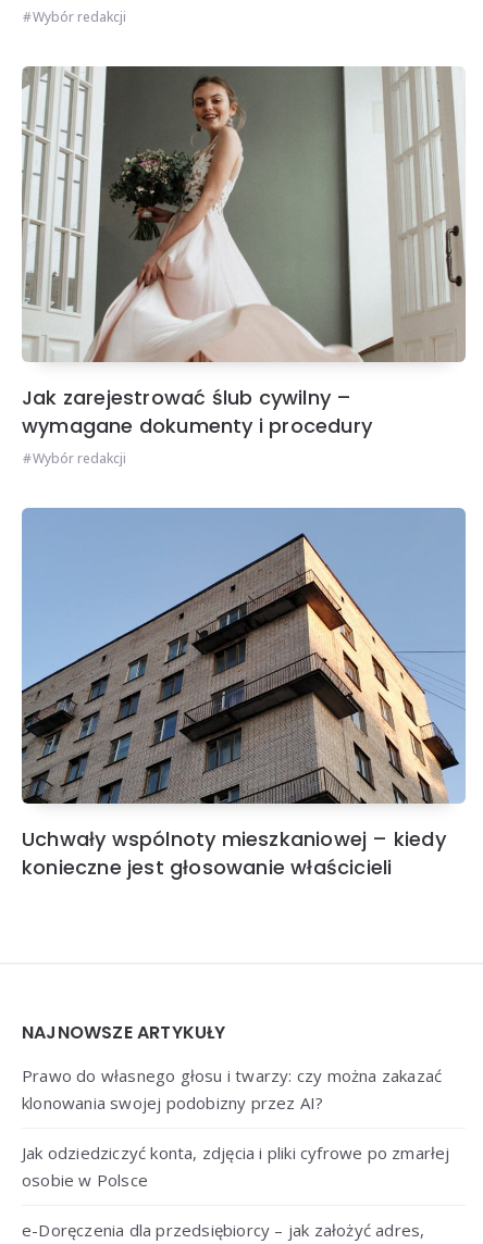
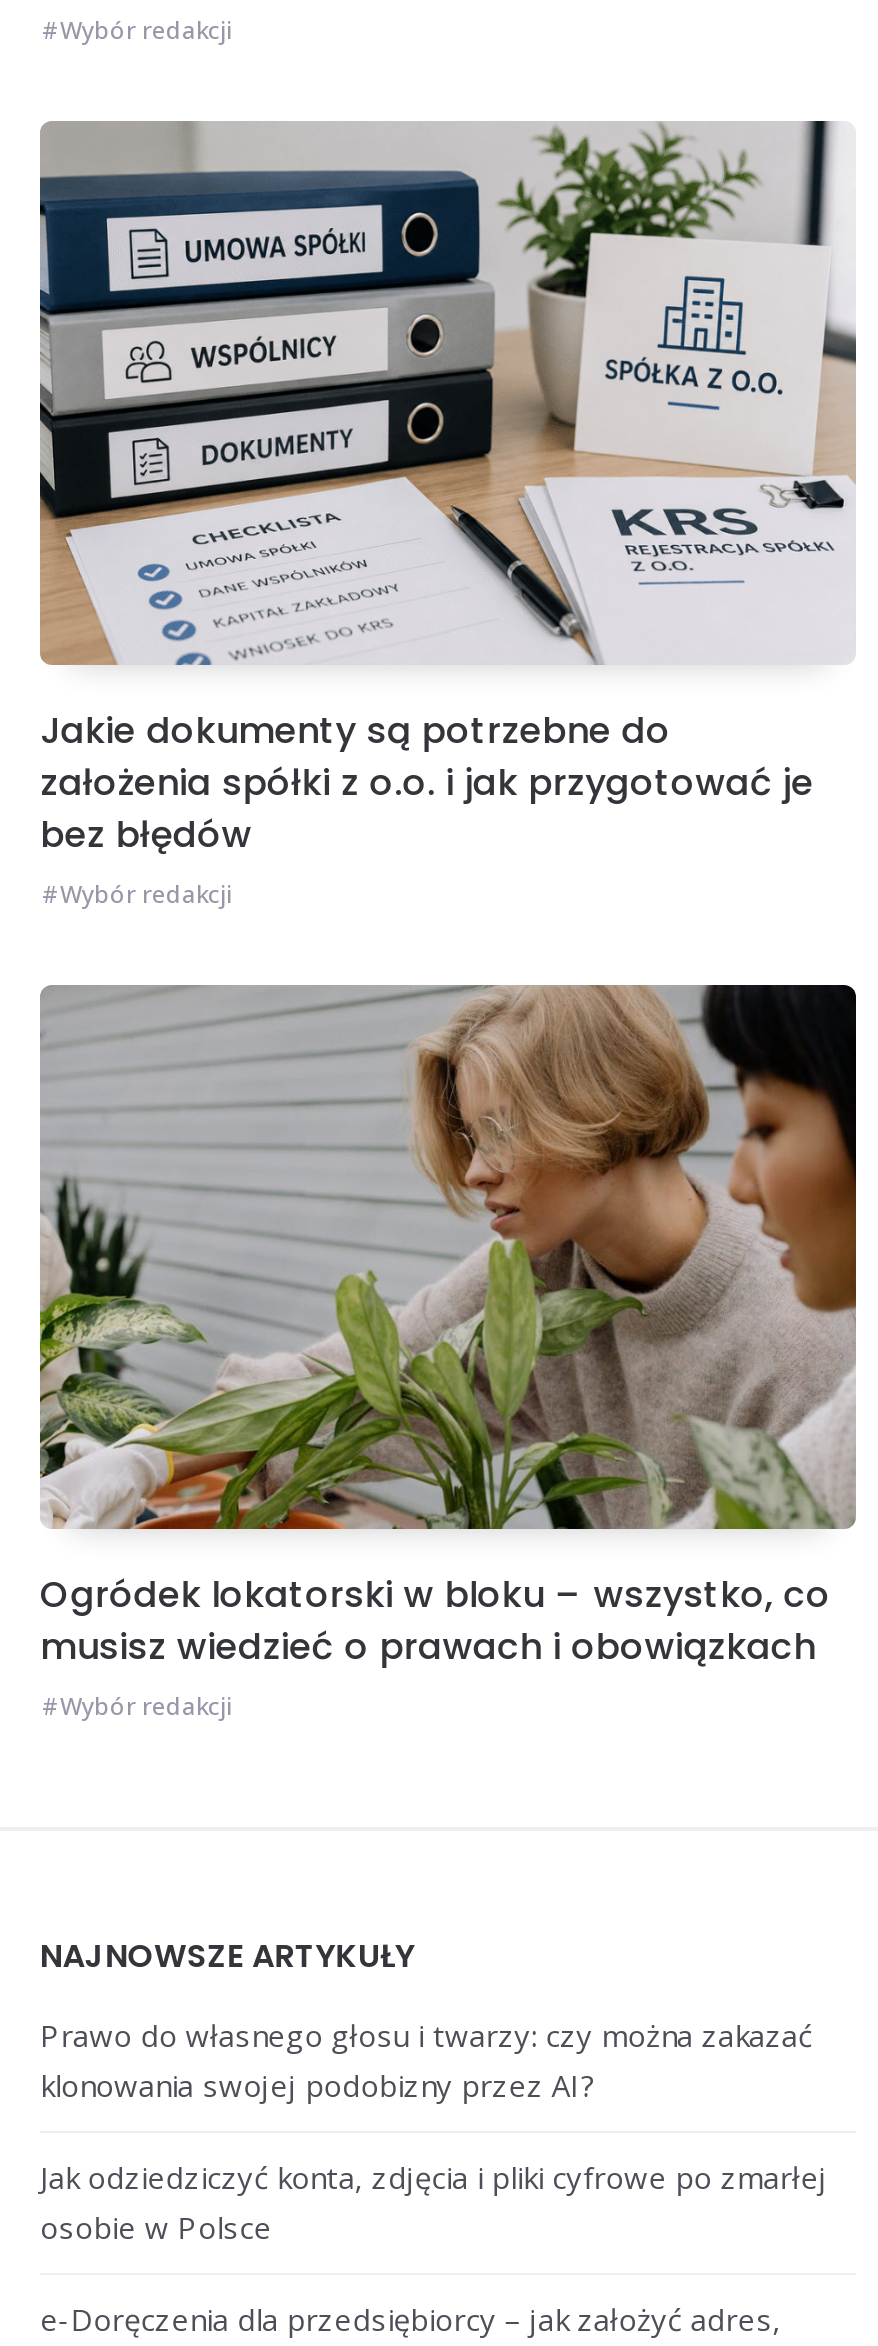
- [image]
- Jak zarejestrować ślub cywilny –
- wymagane dokumenty i procedury
+ [image]
+ Jakie dokumenty są potrzebne do
+ założenia spółki z o.o. i jak przygotować je
+ bez błędów

- [image]
- Uchwały wspólnoty mieszkaniowej – kiedy
- konieczne jest głosowanie właścicieli
+ [image]
+ Ogródek lokatorski w bloku – wszystko, co
+ musisz wiedzieć o prawach i obowiązkach
+ Wybór redakcji
